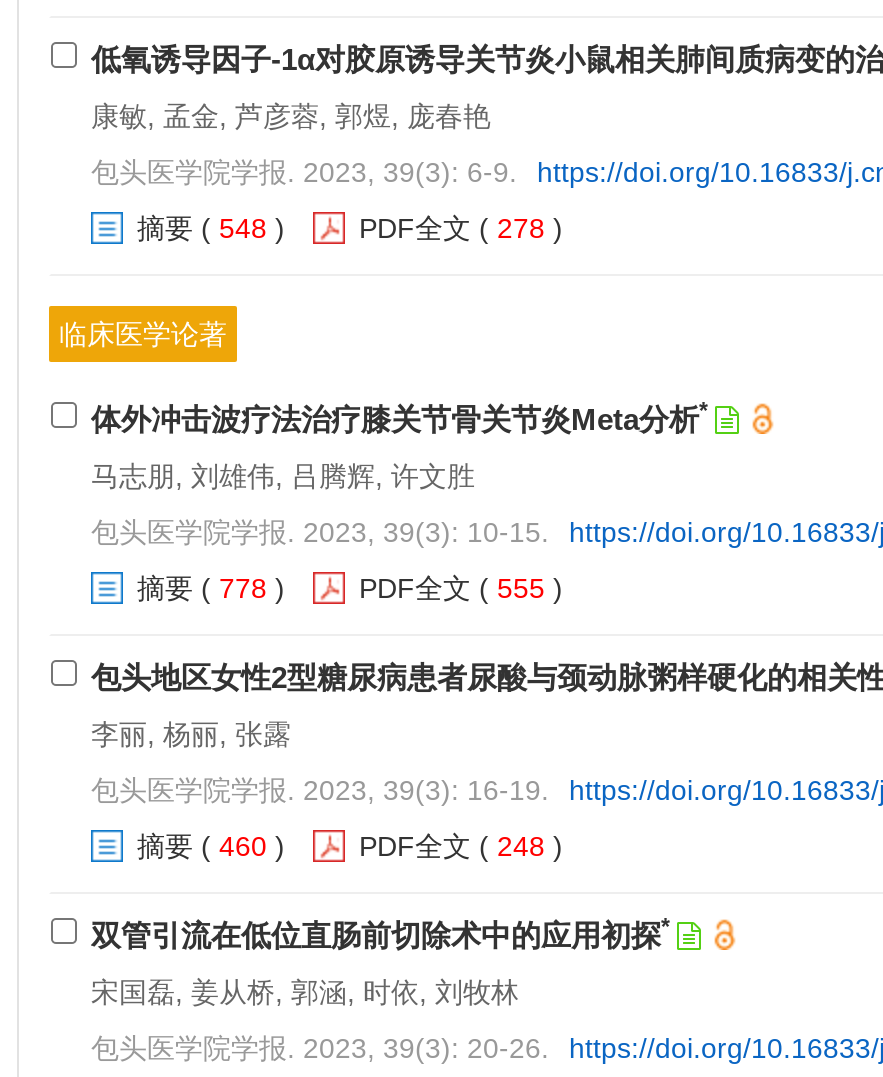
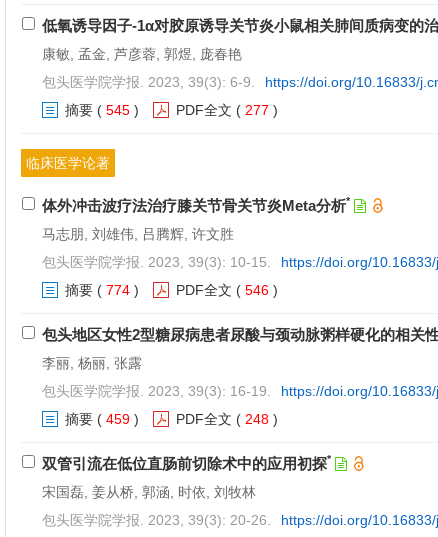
- 摘要( 548)
+ 摘要( 545)

- PDF全文( 278)
+ PDF全文( 277)

- 摘要( 778)
+ 摘要( 774)

- PDF全文( 555)
+ PDF全文( 546)

- 摘要( 460)
+ 摘要( 459)
